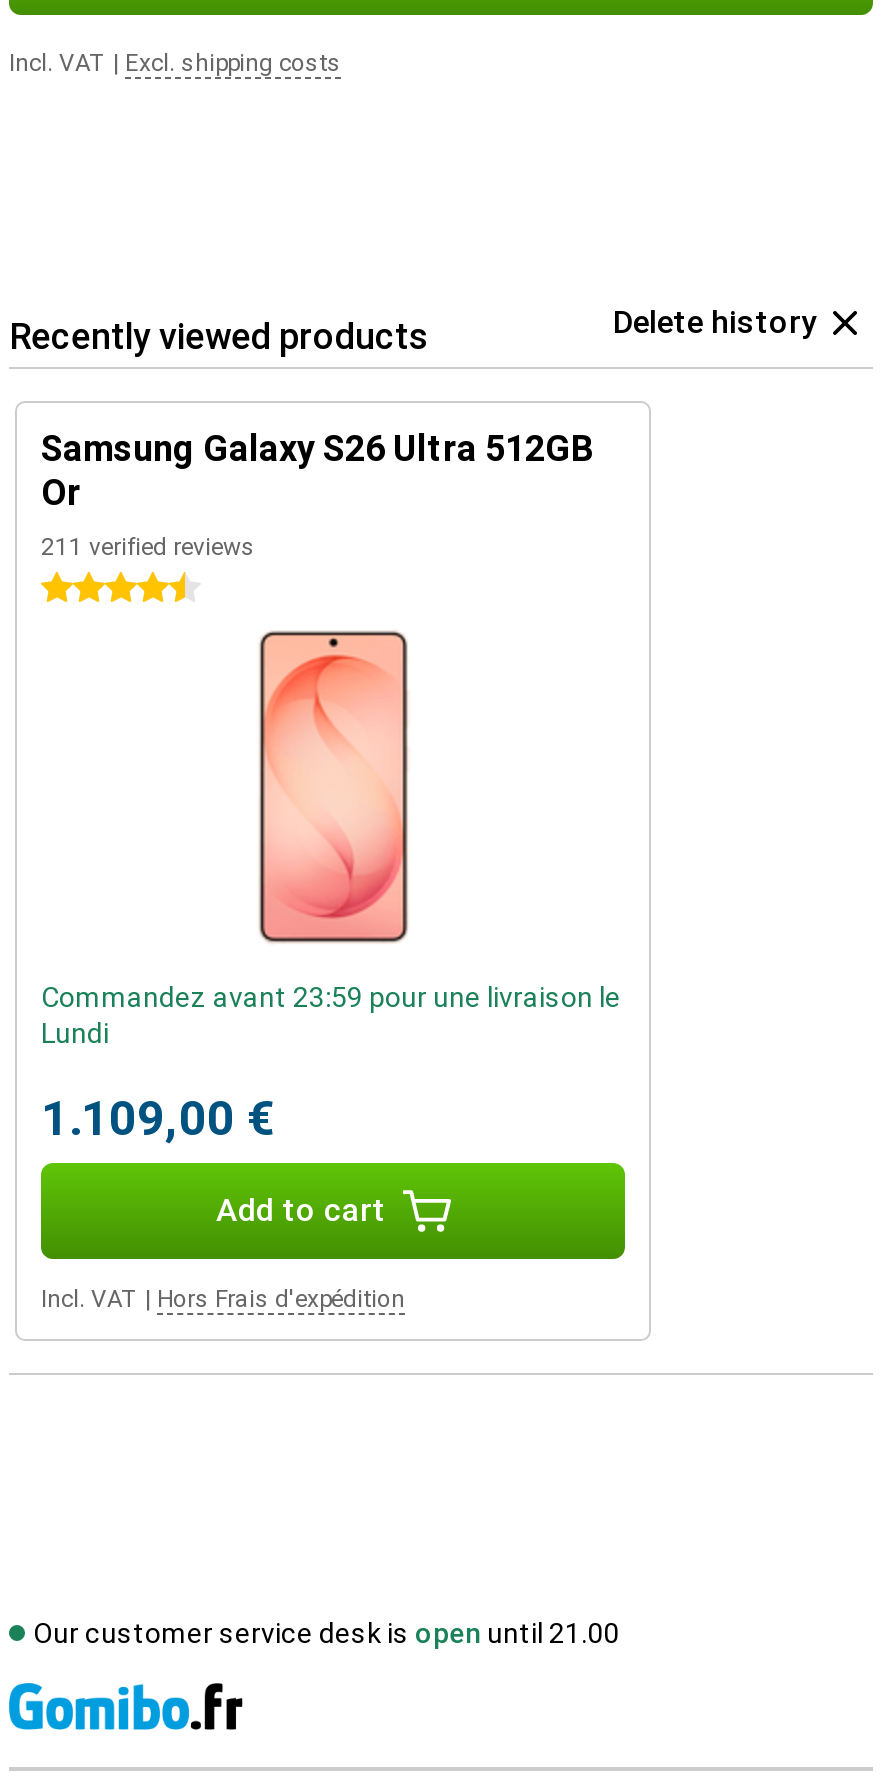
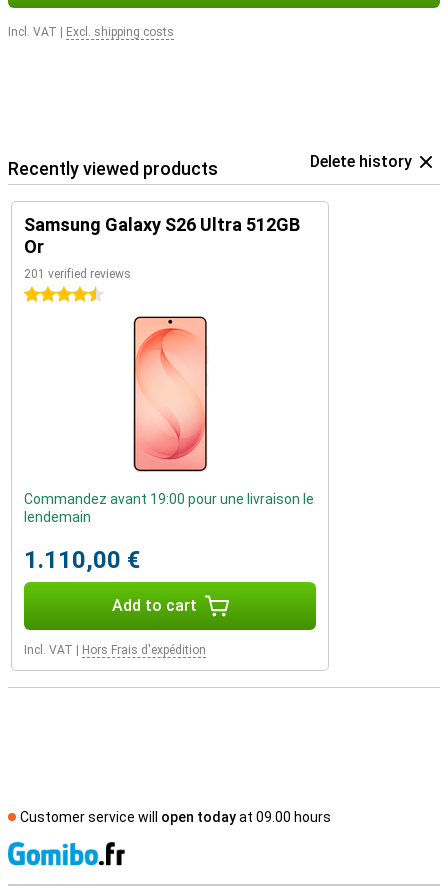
- 211 verified reviews
+ 201 verified reviews

- Commandez avant 23:59 pour une livraison le
- Lundi
+ Commandez avant 19:00 pour une livraison le
+ lendemain

- 1.109,00 €
+ 1.110,00 €

- Our customer service desk is open until 21.00
+ Customer service will open today at 09.00 hours
